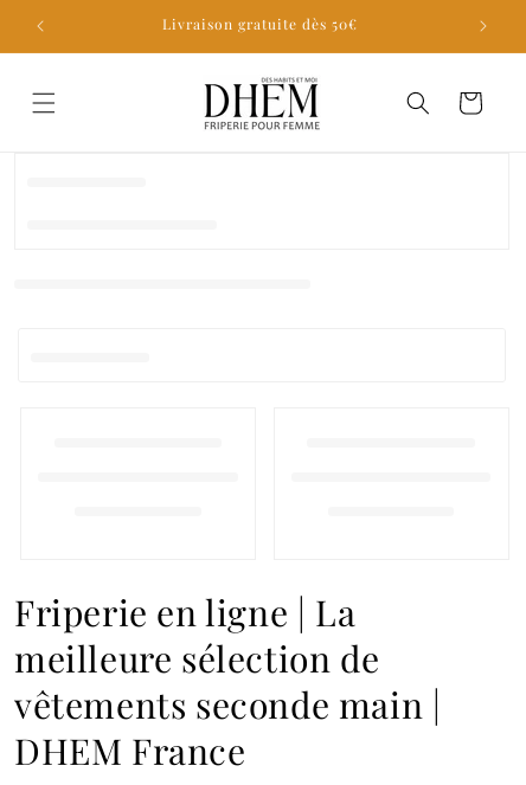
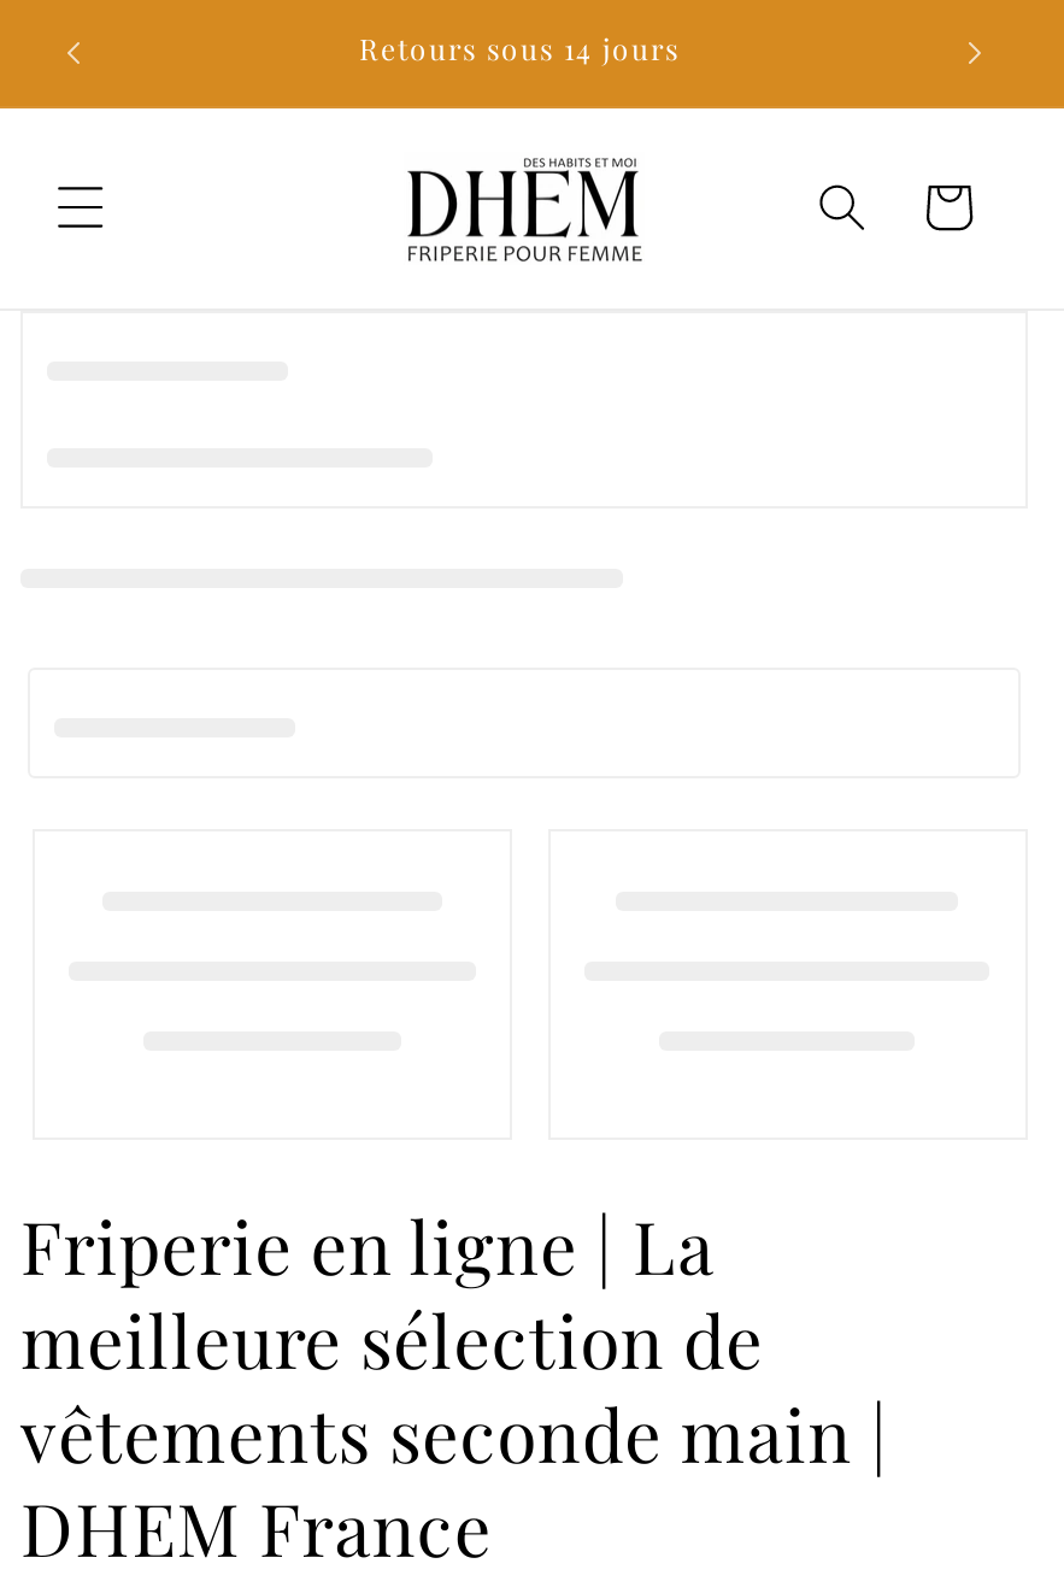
- Livraison gratuite dès 50€
+ Retours sous 14 jours
